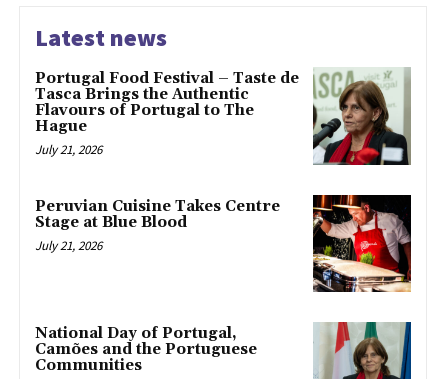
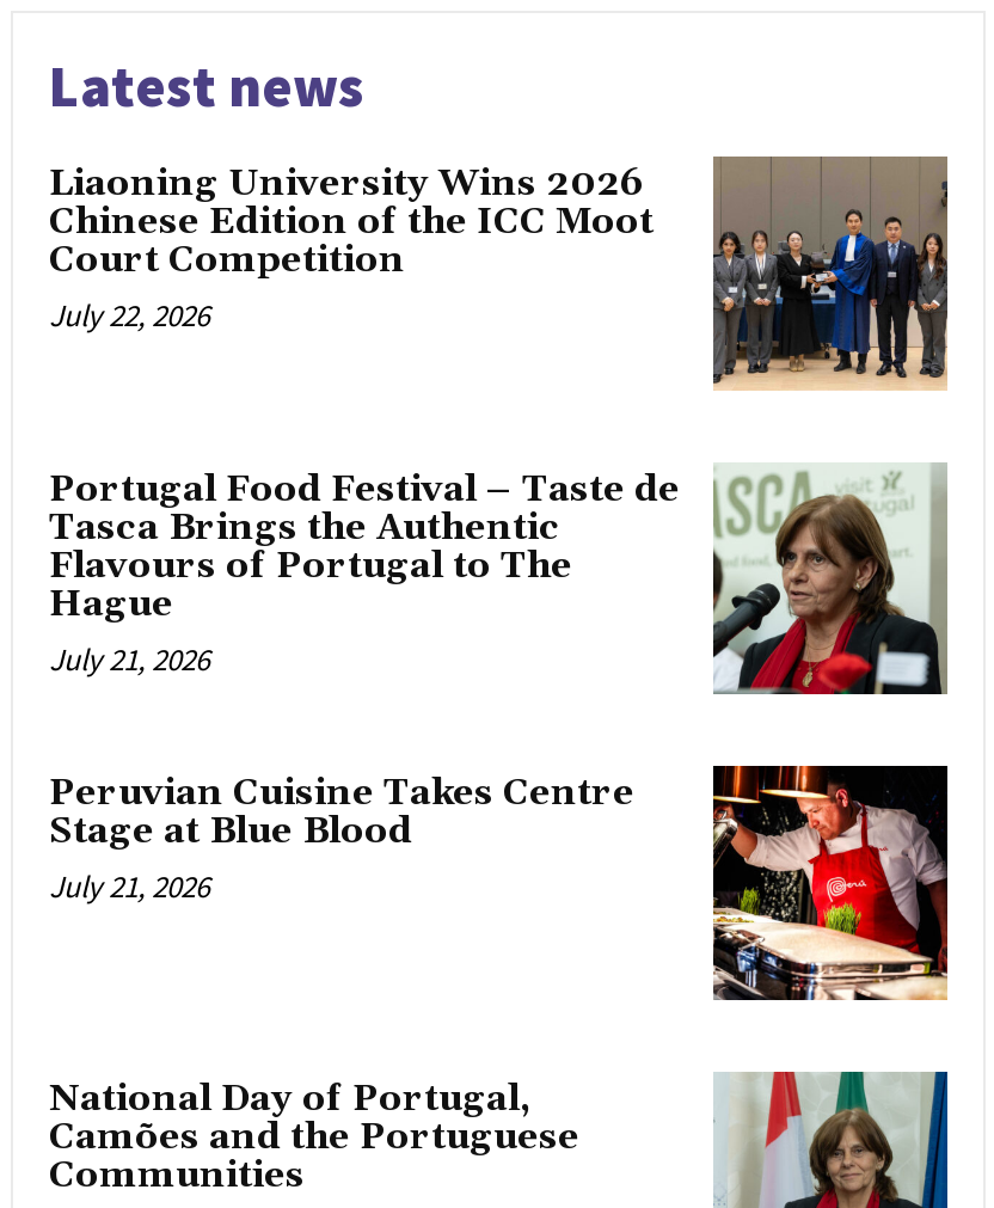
+ [image]
+ Liaoning University Wins 2026
+ Chinese Edition of the ICC Moot
+ Court Competition
+ July 22, 2026
